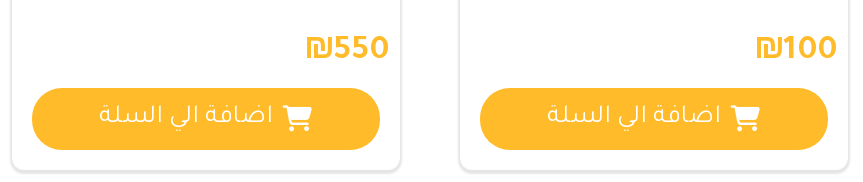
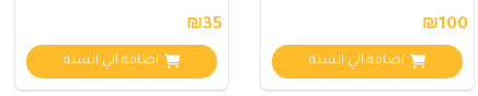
- ₪550
+ ₪35
